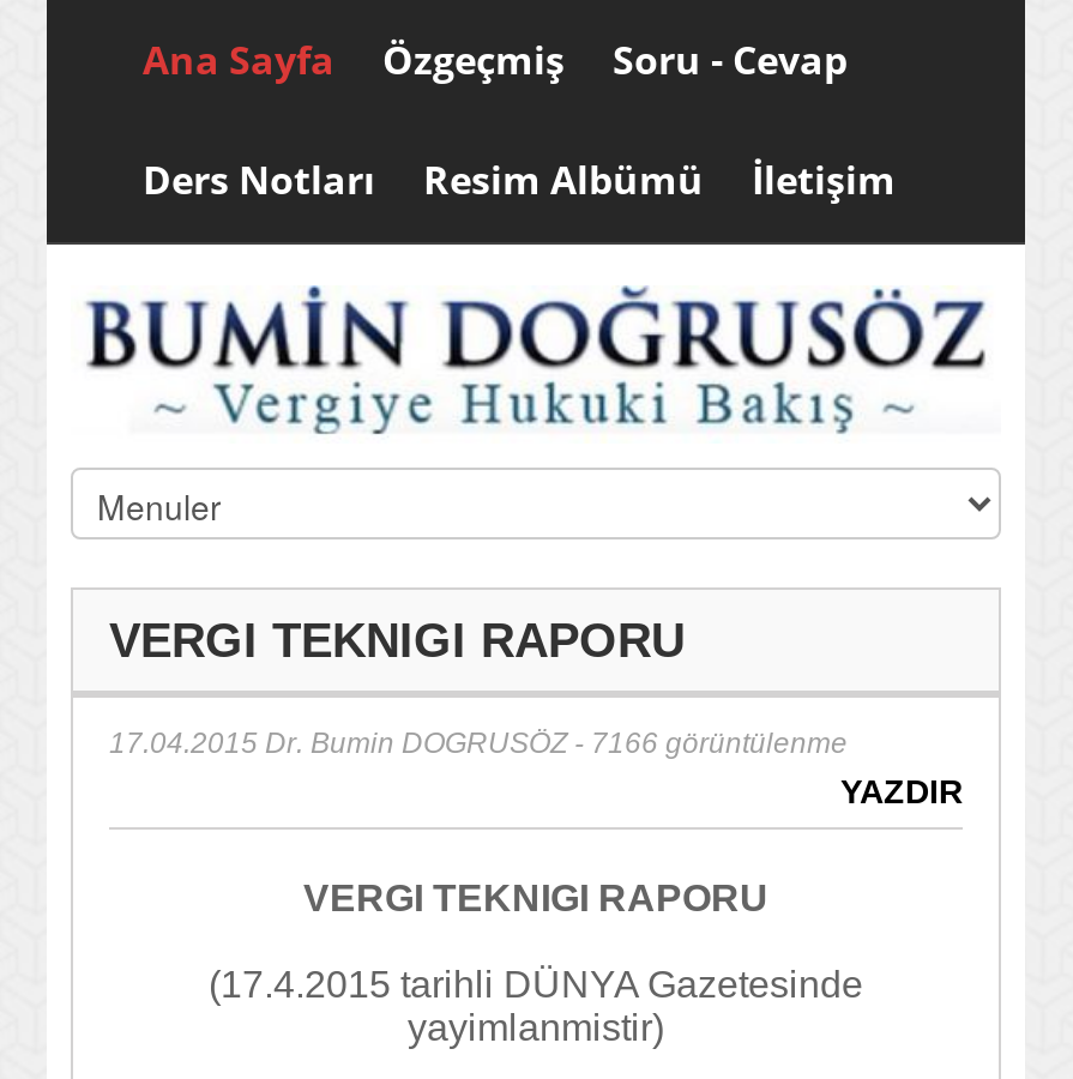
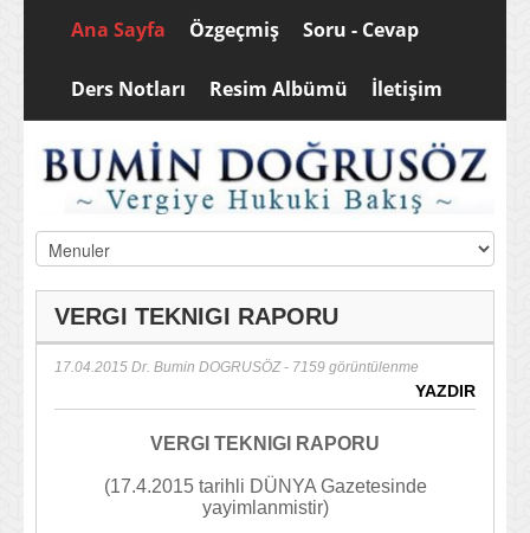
- 17.04.2015 Dr. Bumin DOGRUSÖZ - 7166 görüntülenme
+ 17.04.2015 Dr. Bumin DOGRUSÖZ - 7159 görüntülenme
